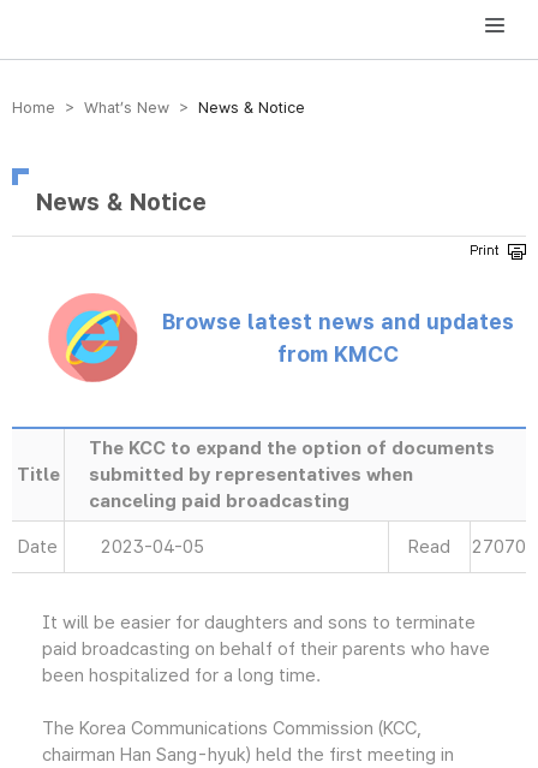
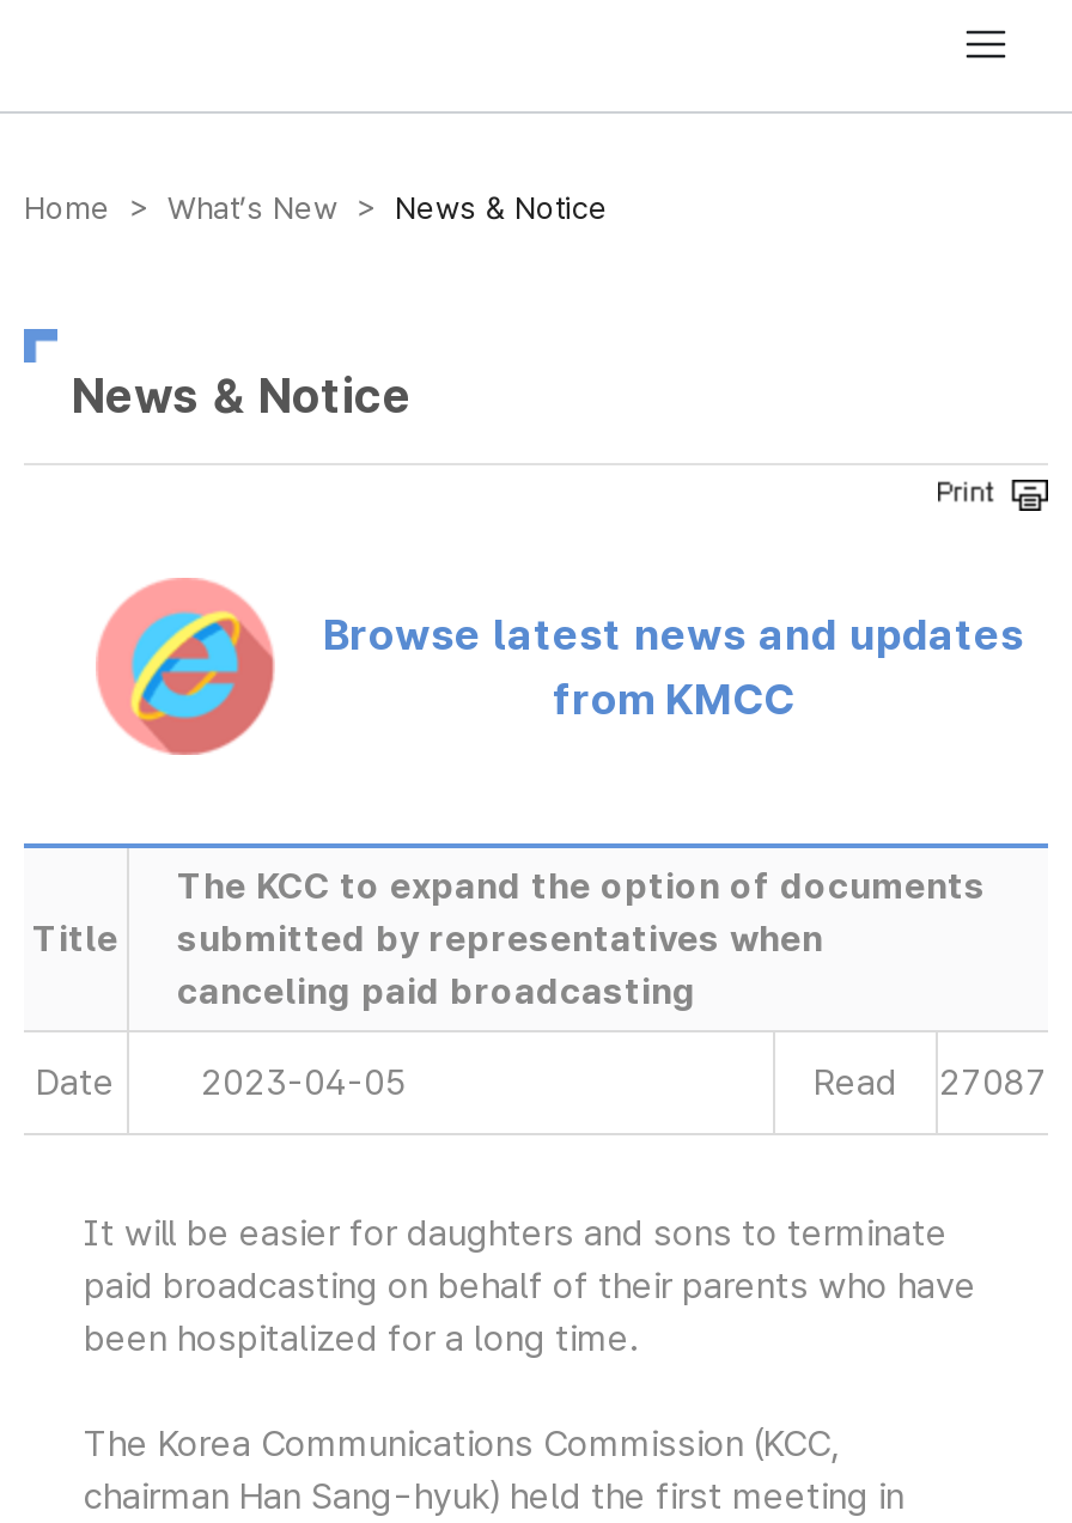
- Read 27070
+ Read 27087
